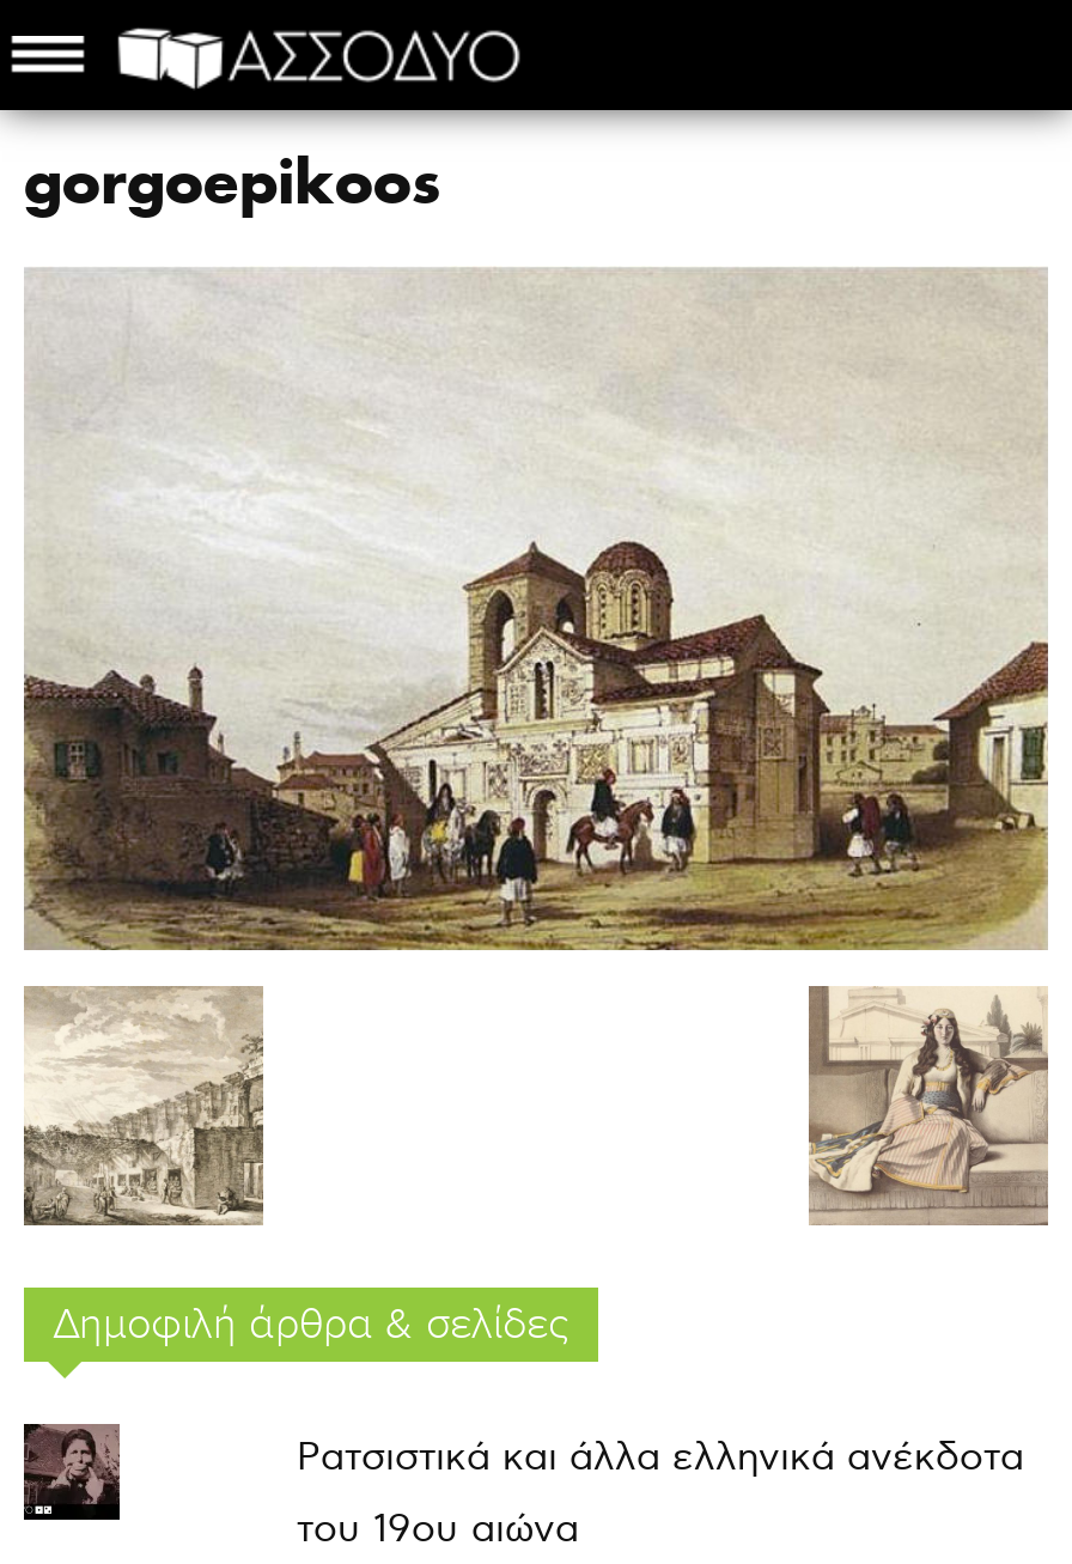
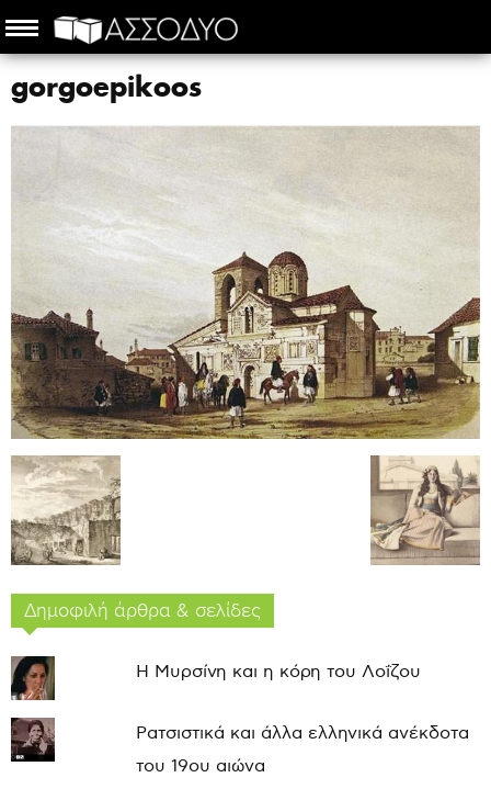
+ [image]

+ Η Μυρσίνη και η κόρη του Λοΐζου
